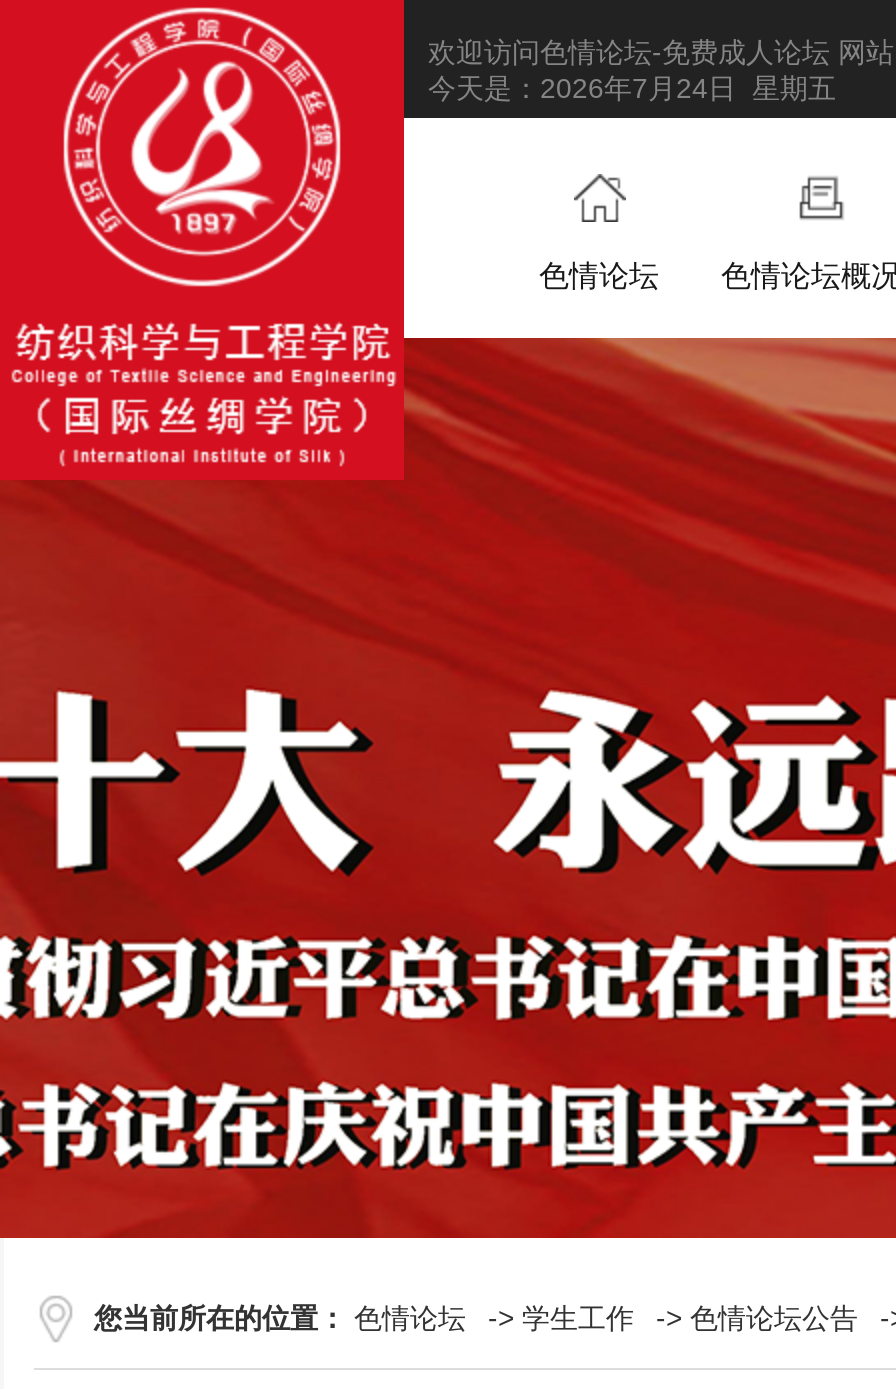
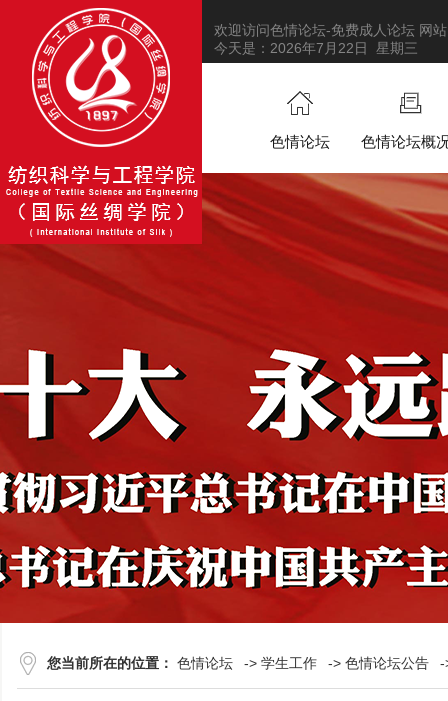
- 今天是：2026年7月24日 星期五
+ 今天是：2026年7月22日 星期三
